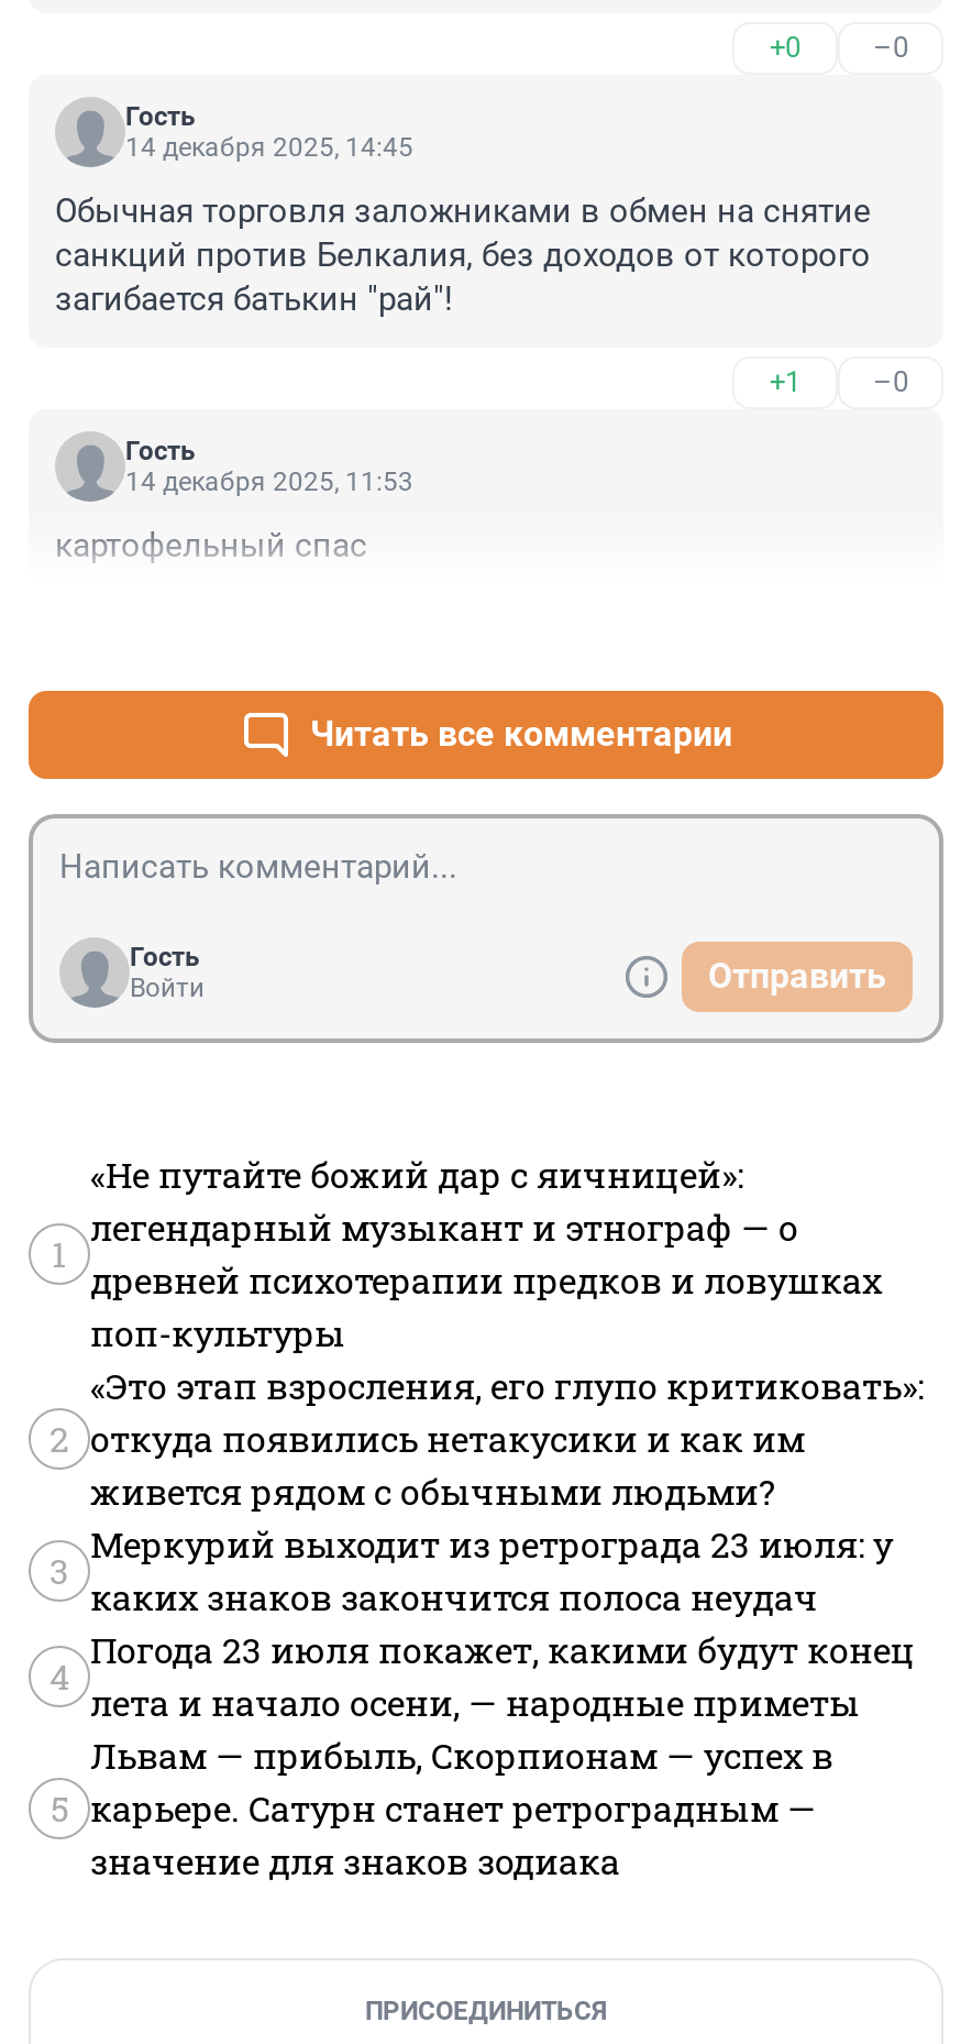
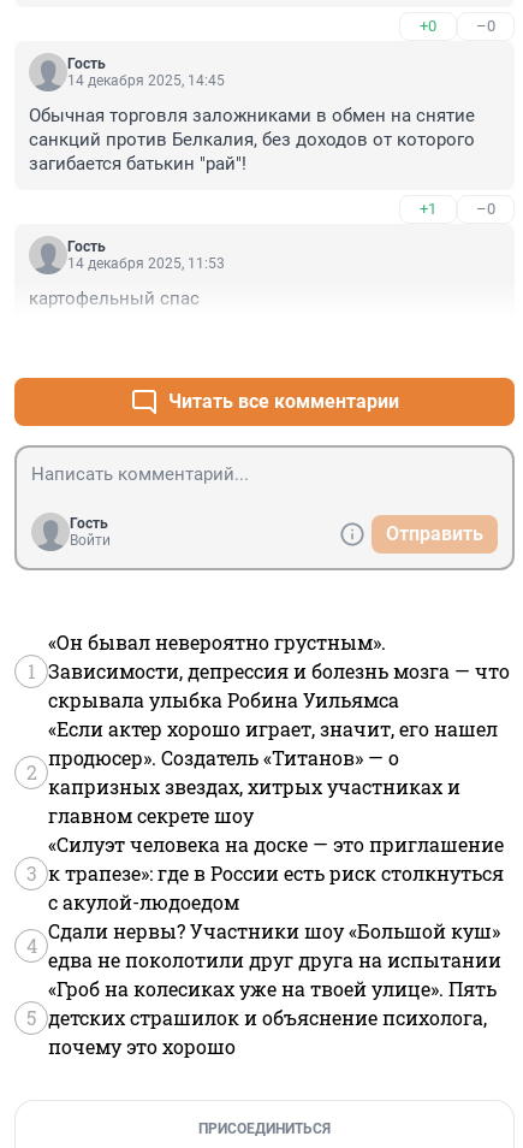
- «Не путайте божий дар с яичницей»:
- легендарный музыкант и этнограф — о
- древней психотерапии предков и ловушках
- поп-культуры
+ «Он бывал невероятно грустным».
+ Зависимости, депрессия и болезнь мозга — что
+ скрывала улыбка Робина Уильямса

- «Это этап взросления, его глупо критиковать»:
- откуда появились нетакусики и как им
- живется рядом с обычными людьми?
+ «Если актер хорошо играет, значит, его нашел
+ продюсер». Создатель «Титанов» — о
+ капризных звездах, хитрых участниках и
+ главном секрете шоу

- Меркурий выходит из ретрограда 23 июля: у
- каких знаков закончится полоса неудач
+ «Силуэт человека на доске — это приглашение
+ к трапезе»: где в России есть риск столкнуться
+ с акулой-людоедом

- Погода 23 июля покажет, какими будут конец
- лета и начало осени, — народные приметы
+ Сдали нервы? Участники шоу «Большой куш»
+ едва не поколотили друг друга на испытании

- Львам — прибыль, Скорпионам — успех в
- карьере. Сатурн станет ретроградным —
- значение для знаков зодиака
+ «Гроб на колесиках уже на твоей улице». Пять
+ детских страшилок и объяснение психолога,
+ почему это хорошо
